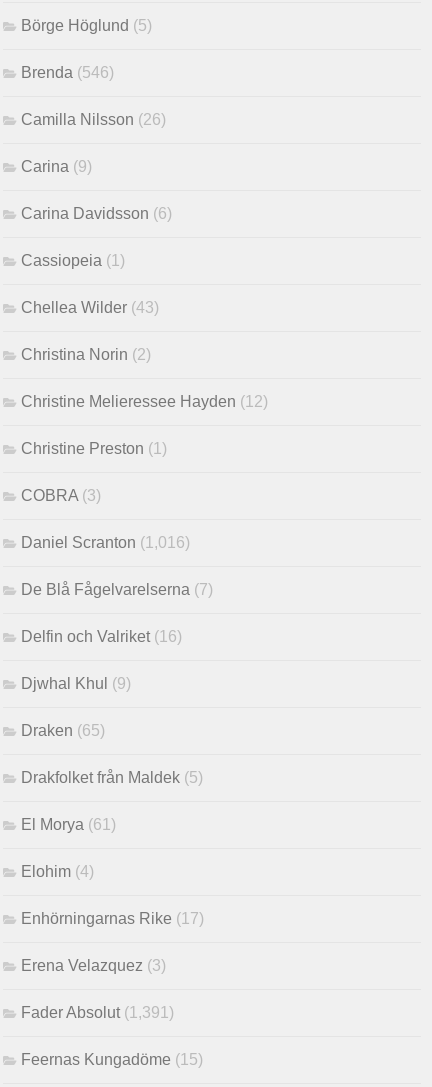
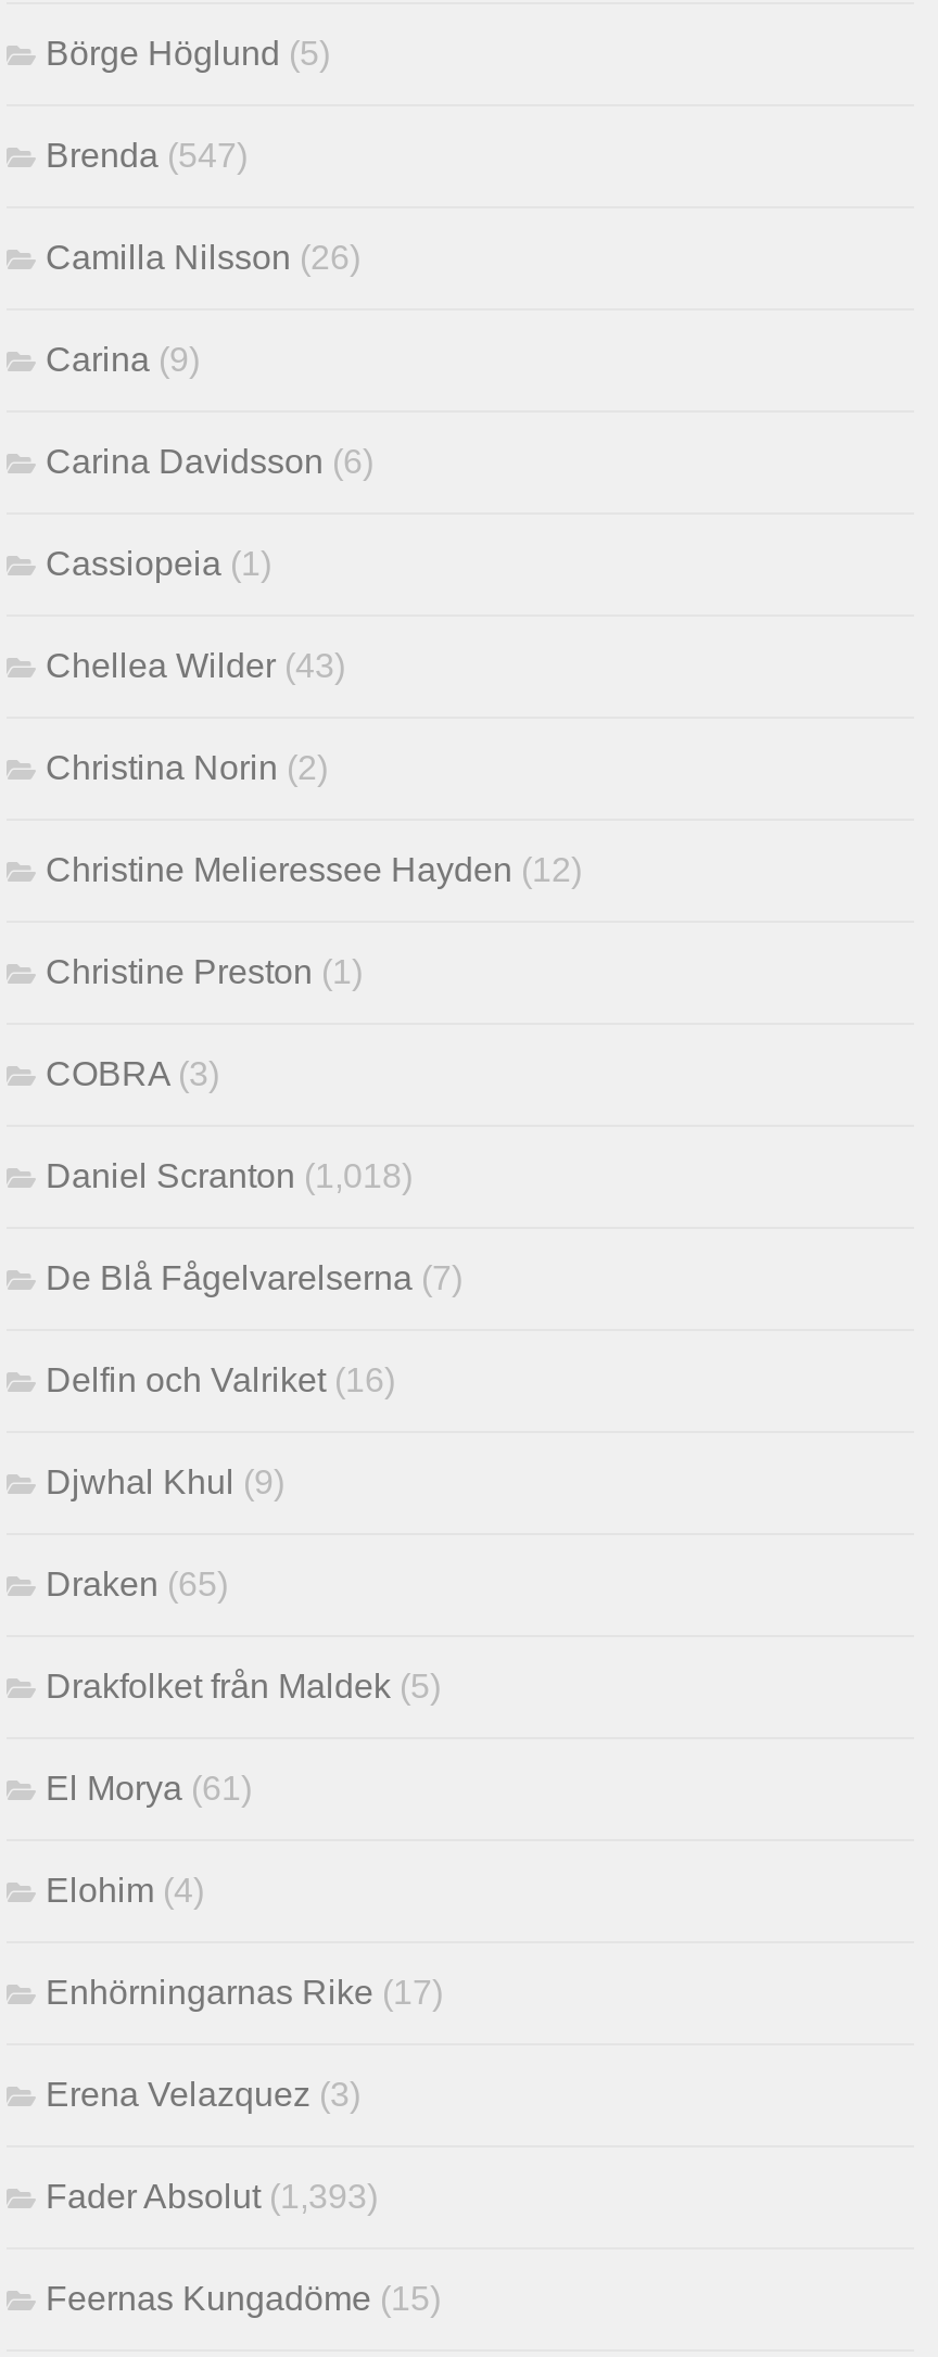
- Brenda (546)
+ Brenda (547)

- Daniel Scranton (1,016)
+ Daniel Scranton (1,018)

- Fader Absolut (1,391)
+ Fader Absolut (1,393)
